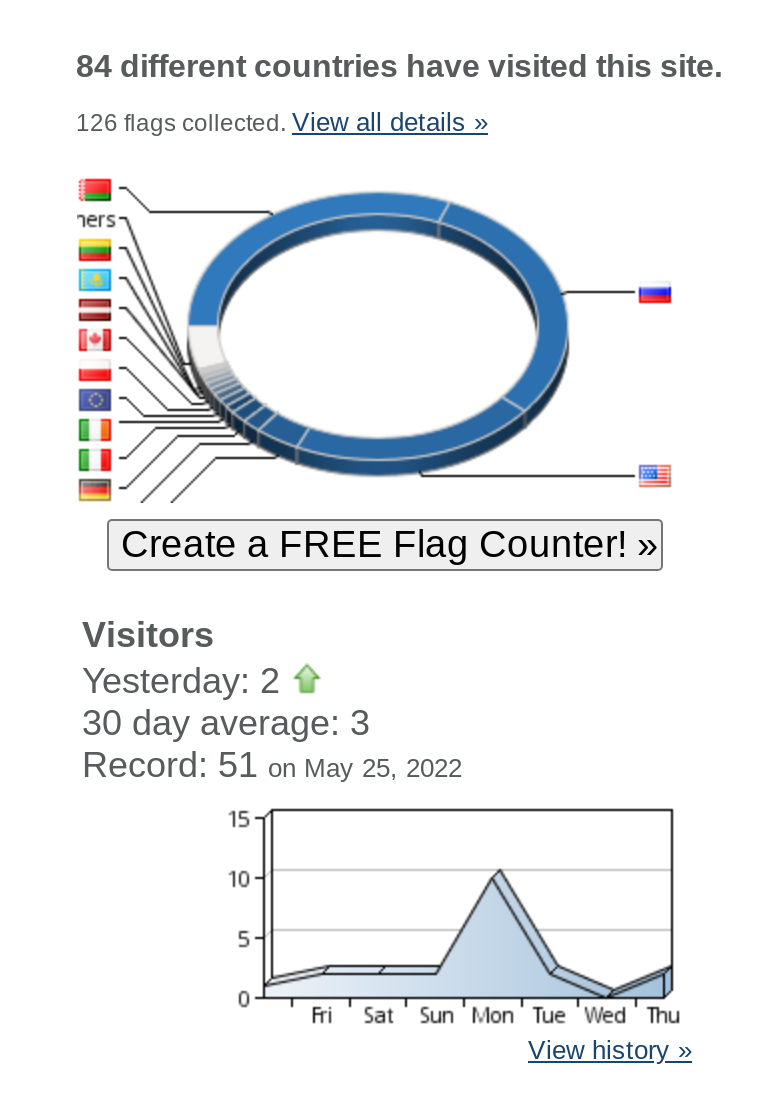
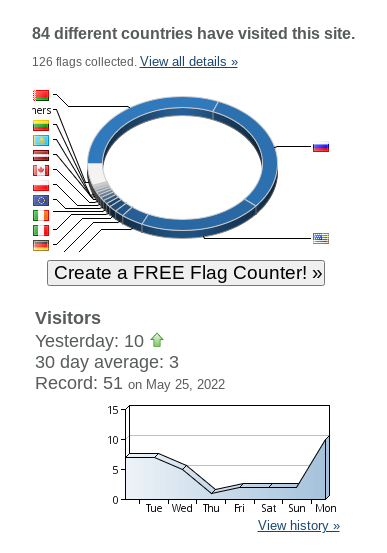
- Yesterday: 2
+ Yesterday: 10

- [image]
+ [image]
